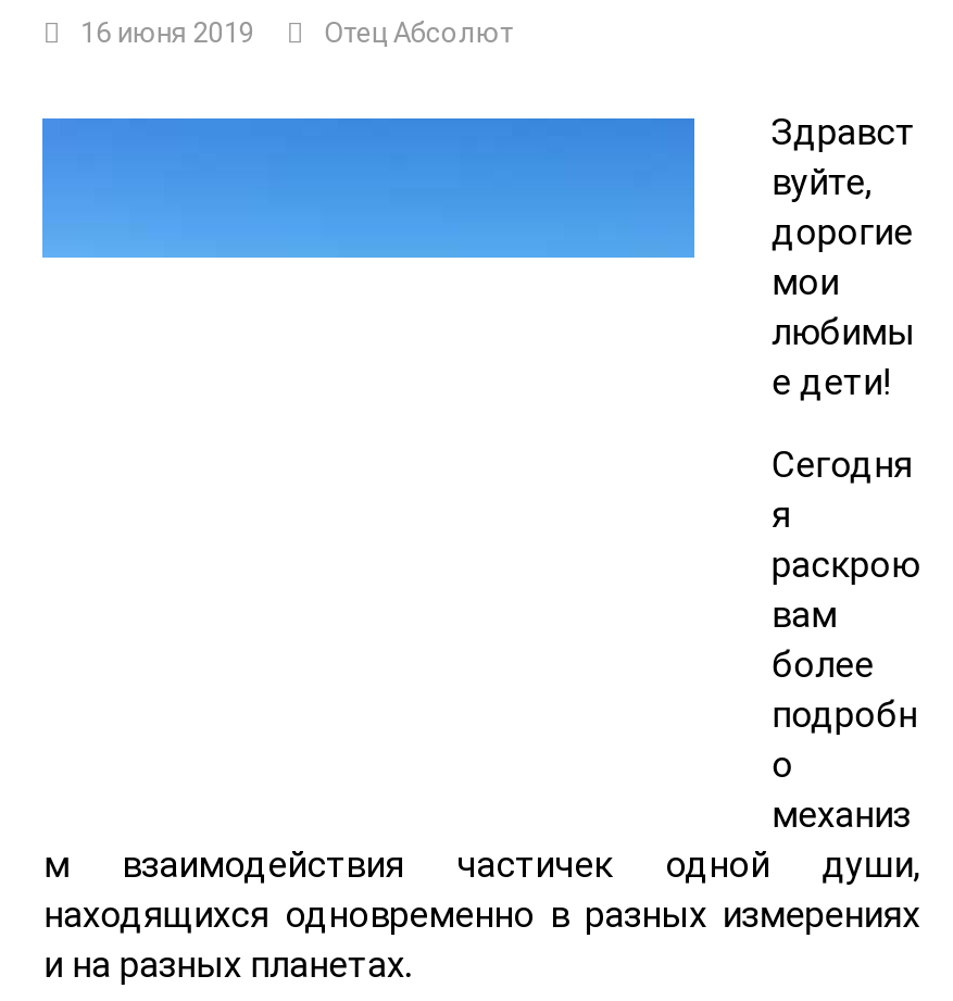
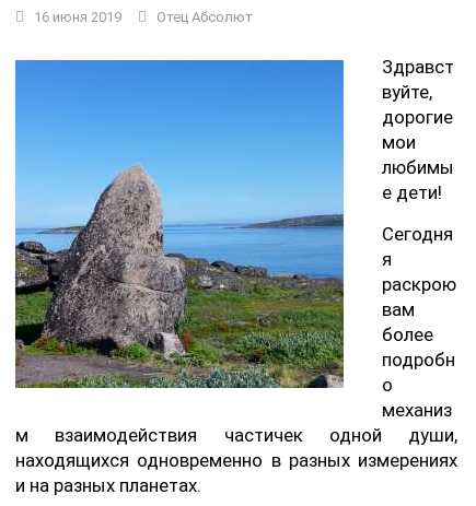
+ [image]
